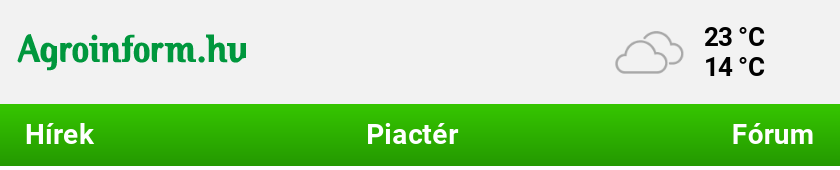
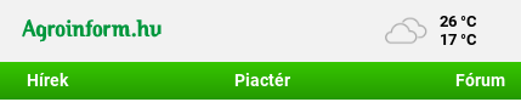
- 23 °C
+ 26 °C

- 14 °C
+ 17 °C
